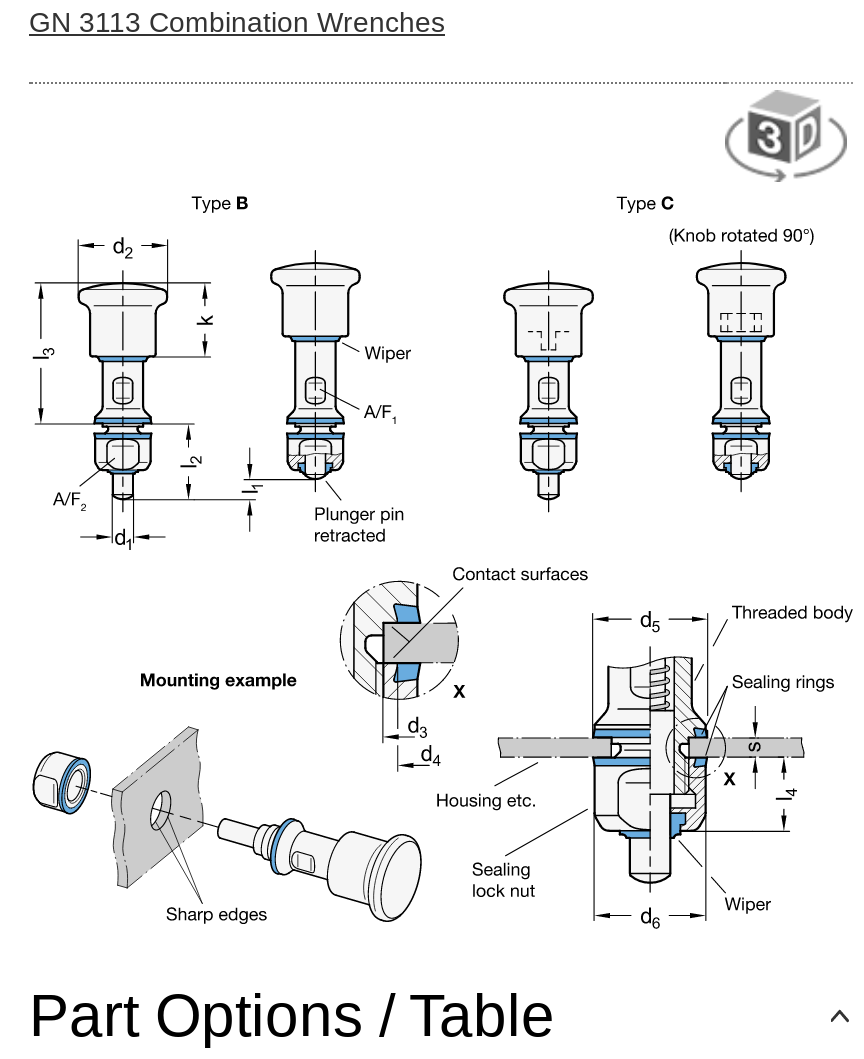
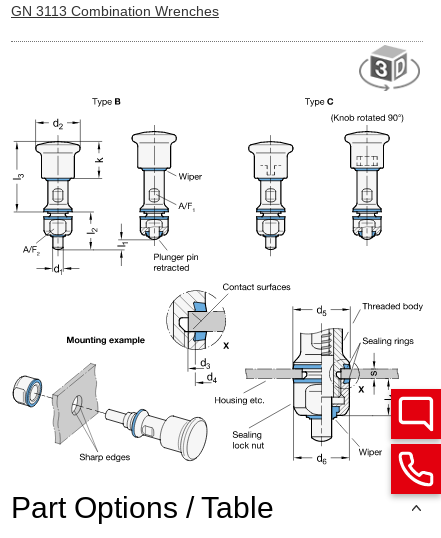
+ [image]
